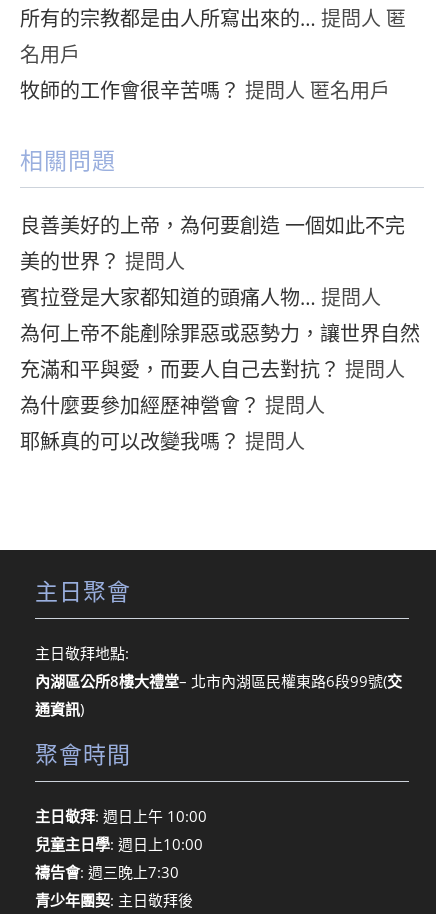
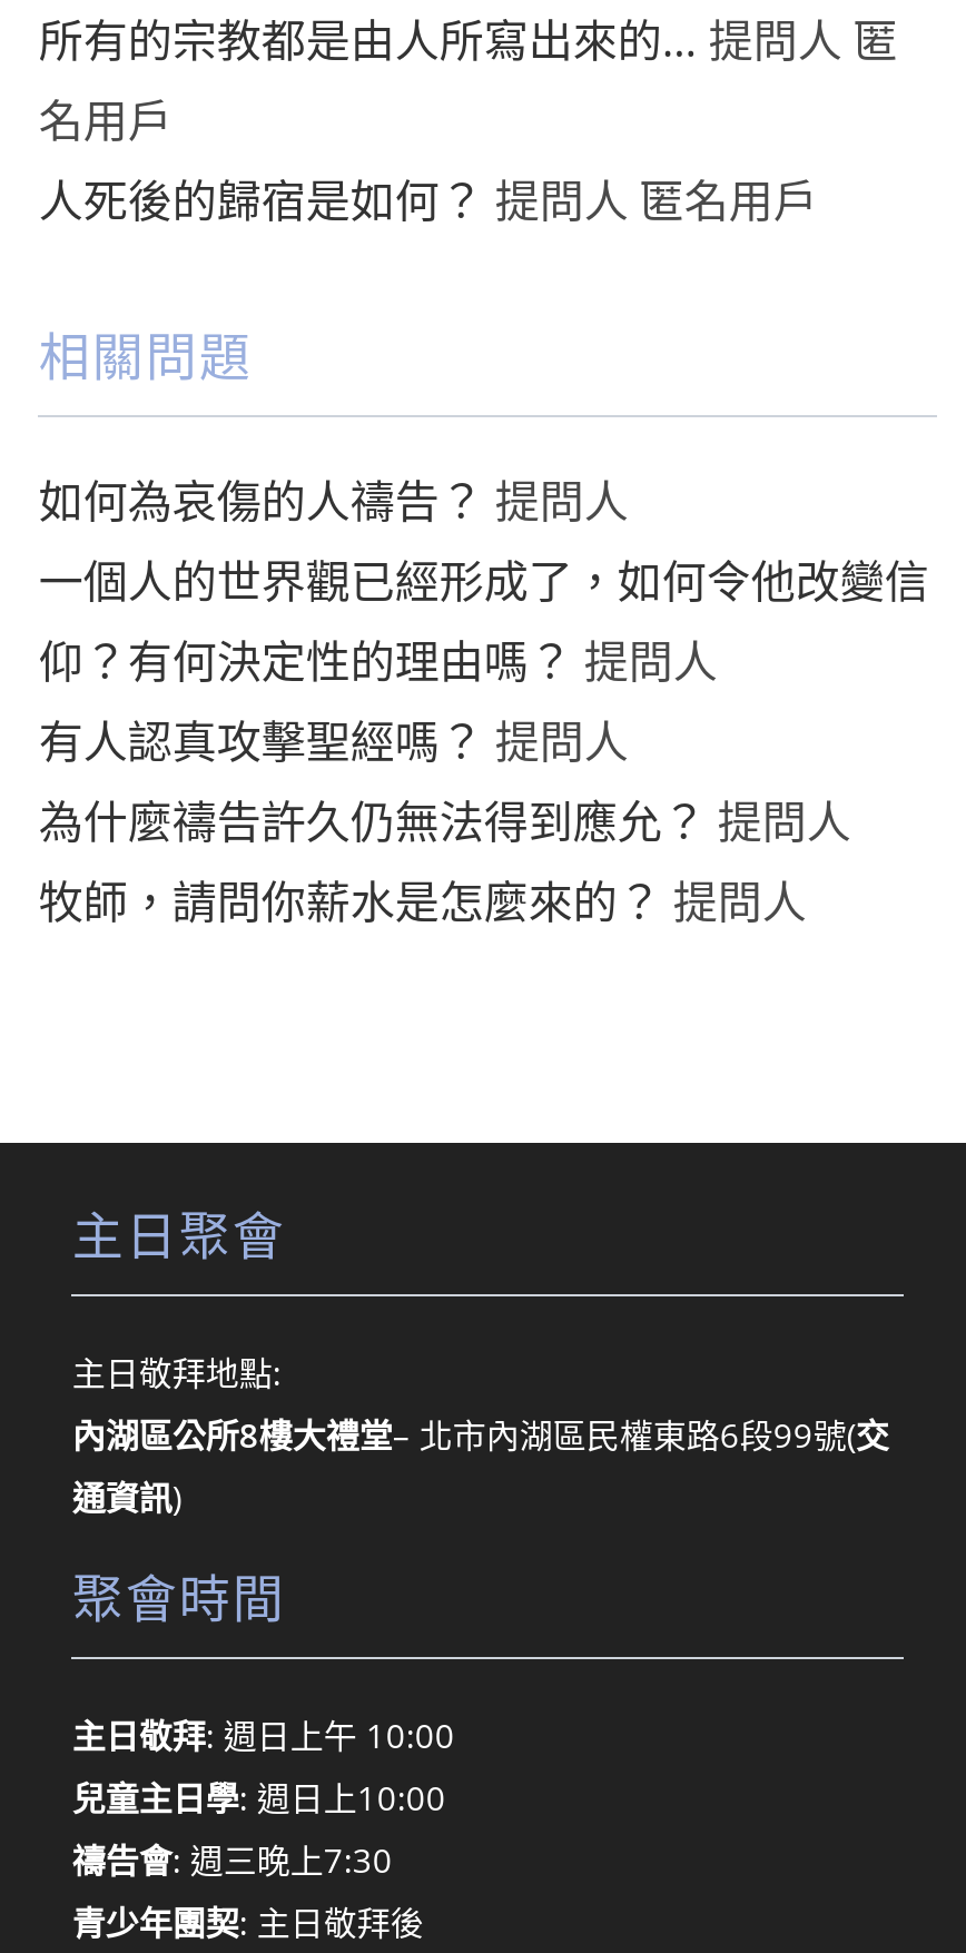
- 牧師的工作會很辛苦嗎？提問人 匿名用戶
+ 人死後的歸宿是如何？提問人 匿名用戶

- 良善美好的上帝，為何要創造 一個如此不完
- 美的世界？提問人
- 賓拉登是大家都知道的頭痛人物…提問人
- 為何上帝不能剷除罪惡或惡勢力，讓世界自然
- 充滿和平與愛，而要人自己去對抗？提問人
- 為什麼要參加經歷神營會？提問人
- 耶穌真的可以改變我嗎？提問人
+ 如何為哀傷的人禱告？提問人
+ 一個人的世界觀已經形成了，如何令他改變信
+ 仰？有何決定性的理由嗎？提問人
+ 有人認真攻擊聖經嗎？提問人
+ 為什麼禱告許久仍無法得到應允？提問人
+ 牧師，請問你薪水是怎麼來的？提問人
